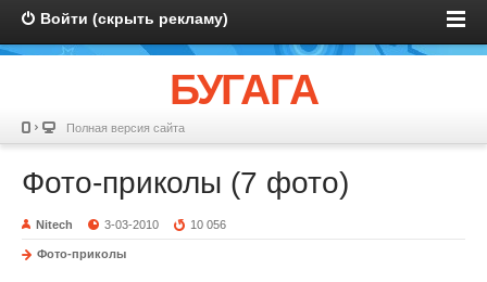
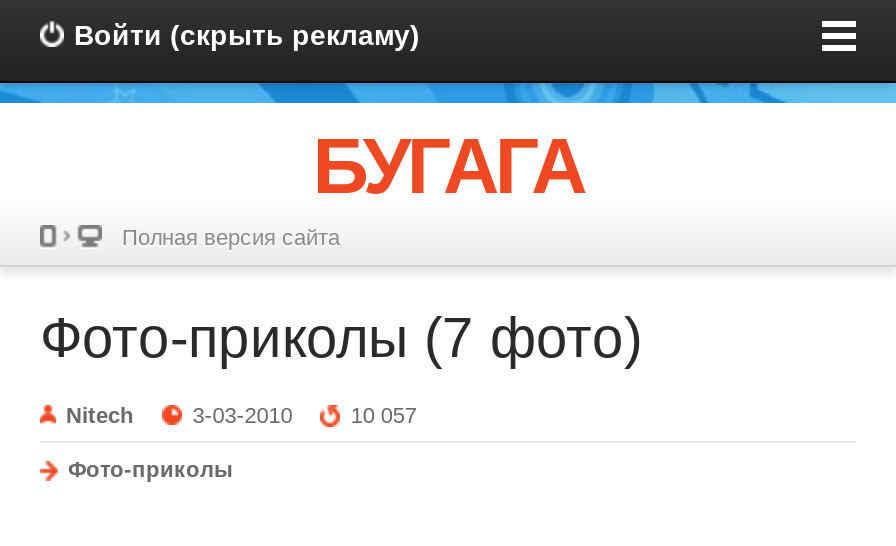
- 10 056
+ 10 057
